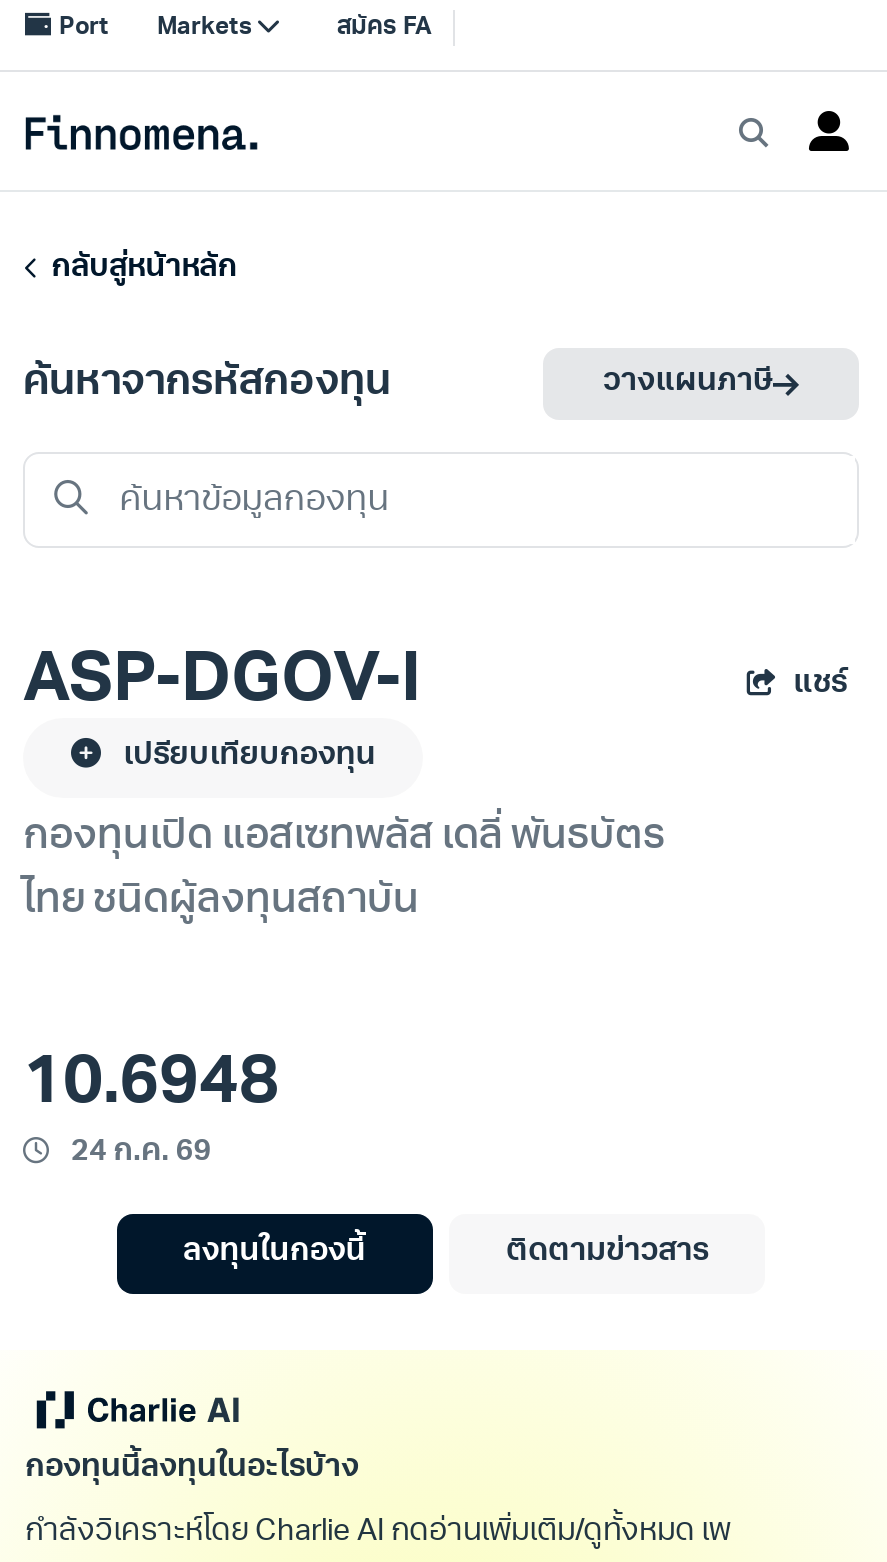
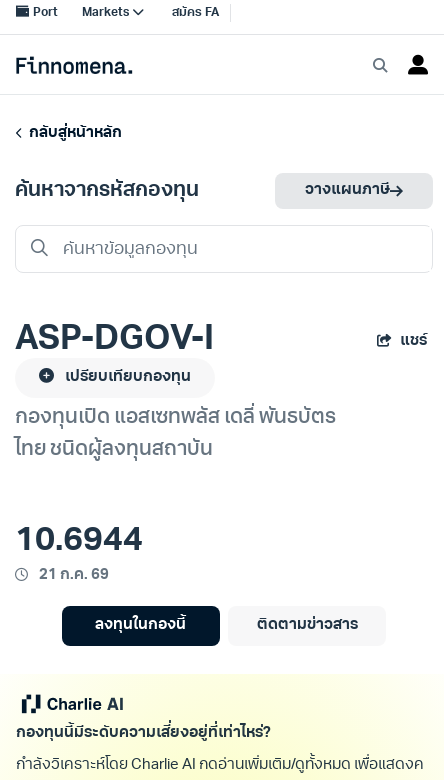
- 10.6948
+ 10.6944

- 24 ก.ค. 69
+ 21 ก.ค. 69

- กองทุนนี้ลงทุนในอะไรบ้าง
+ กองทุนนี้มีระดับความเสี่ยงอยู่ที่เท่าไหร่?
